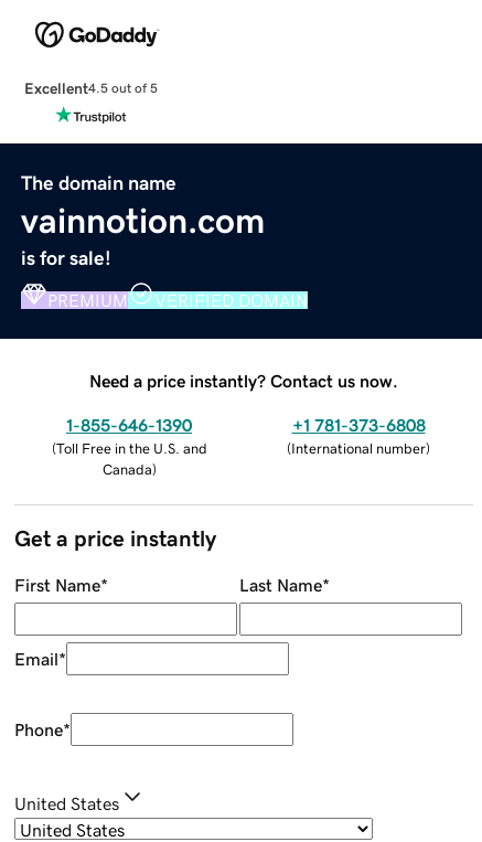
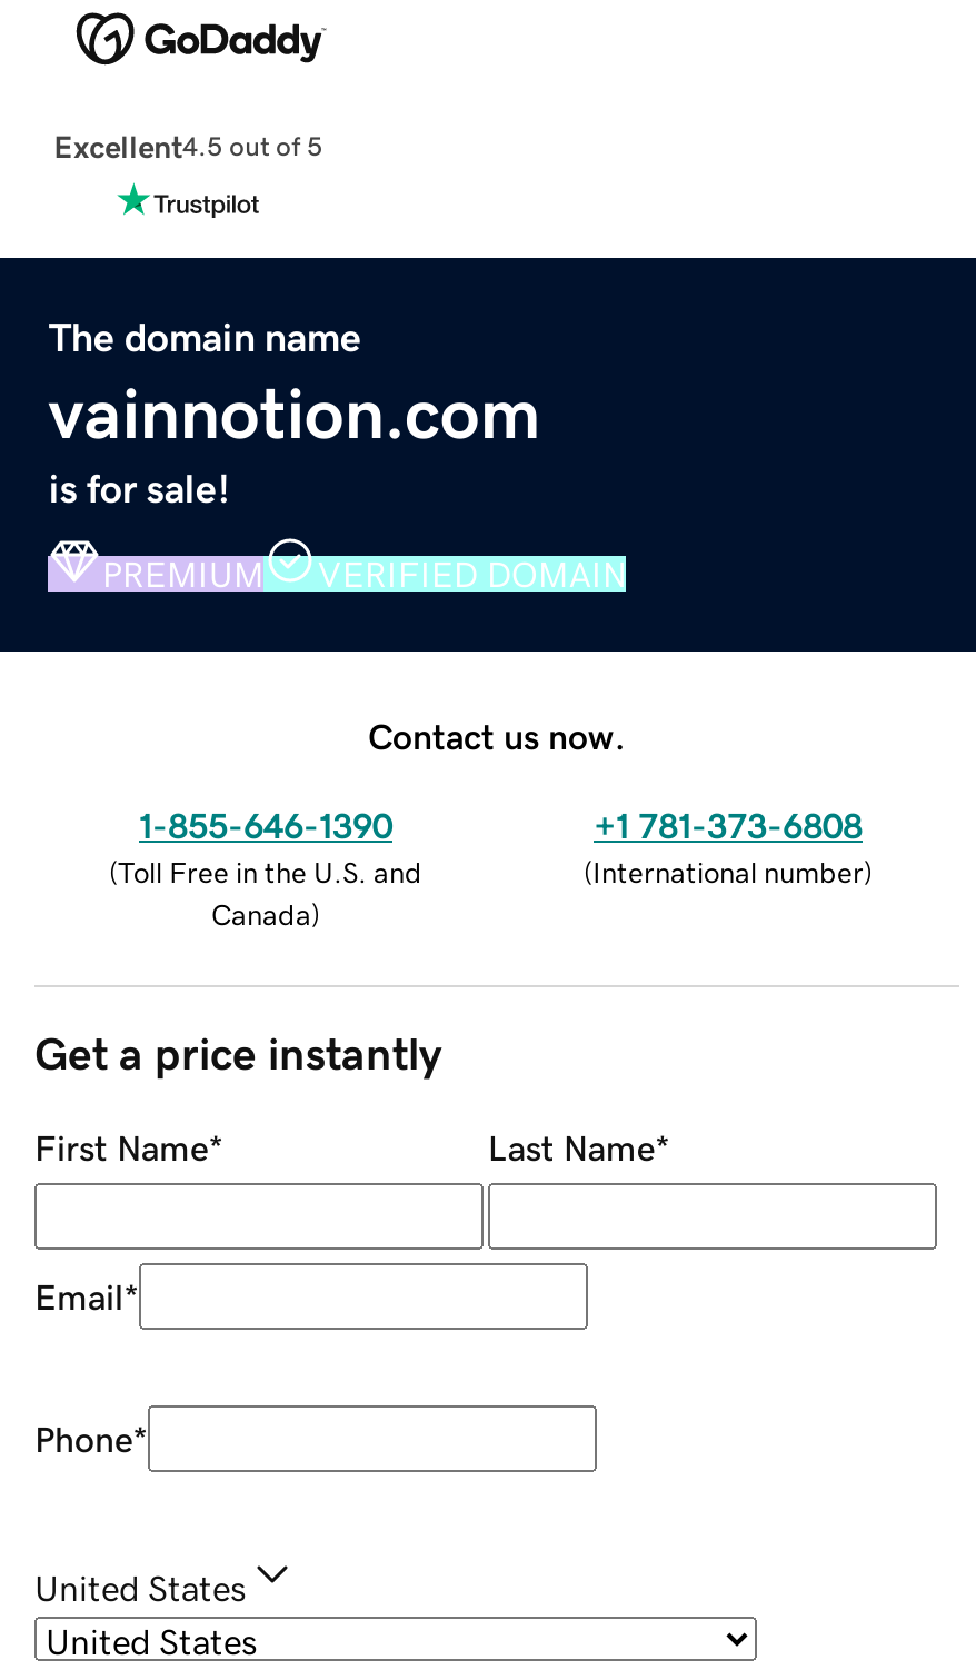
- Need a price instantly? Contact us now.
+ Contact us now.
